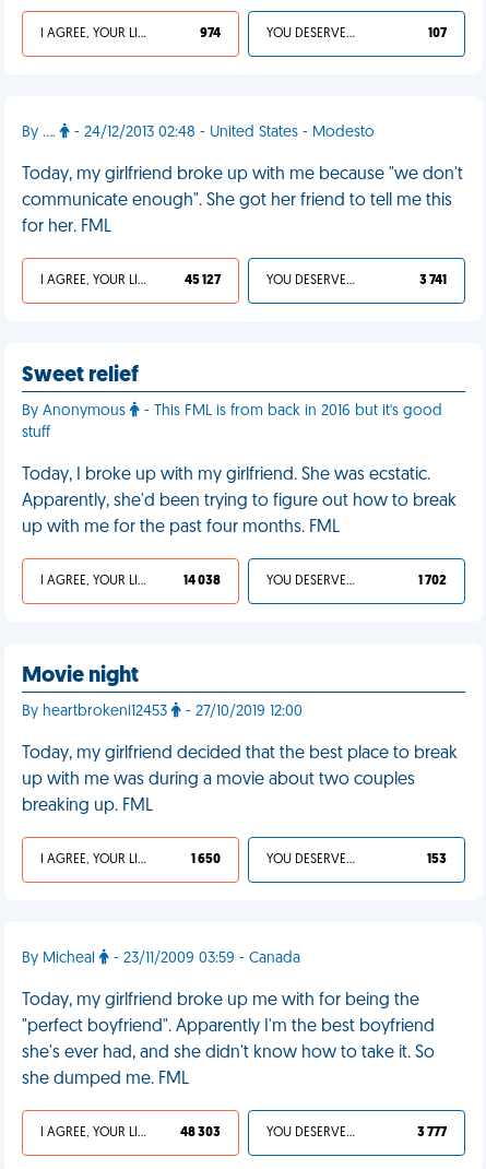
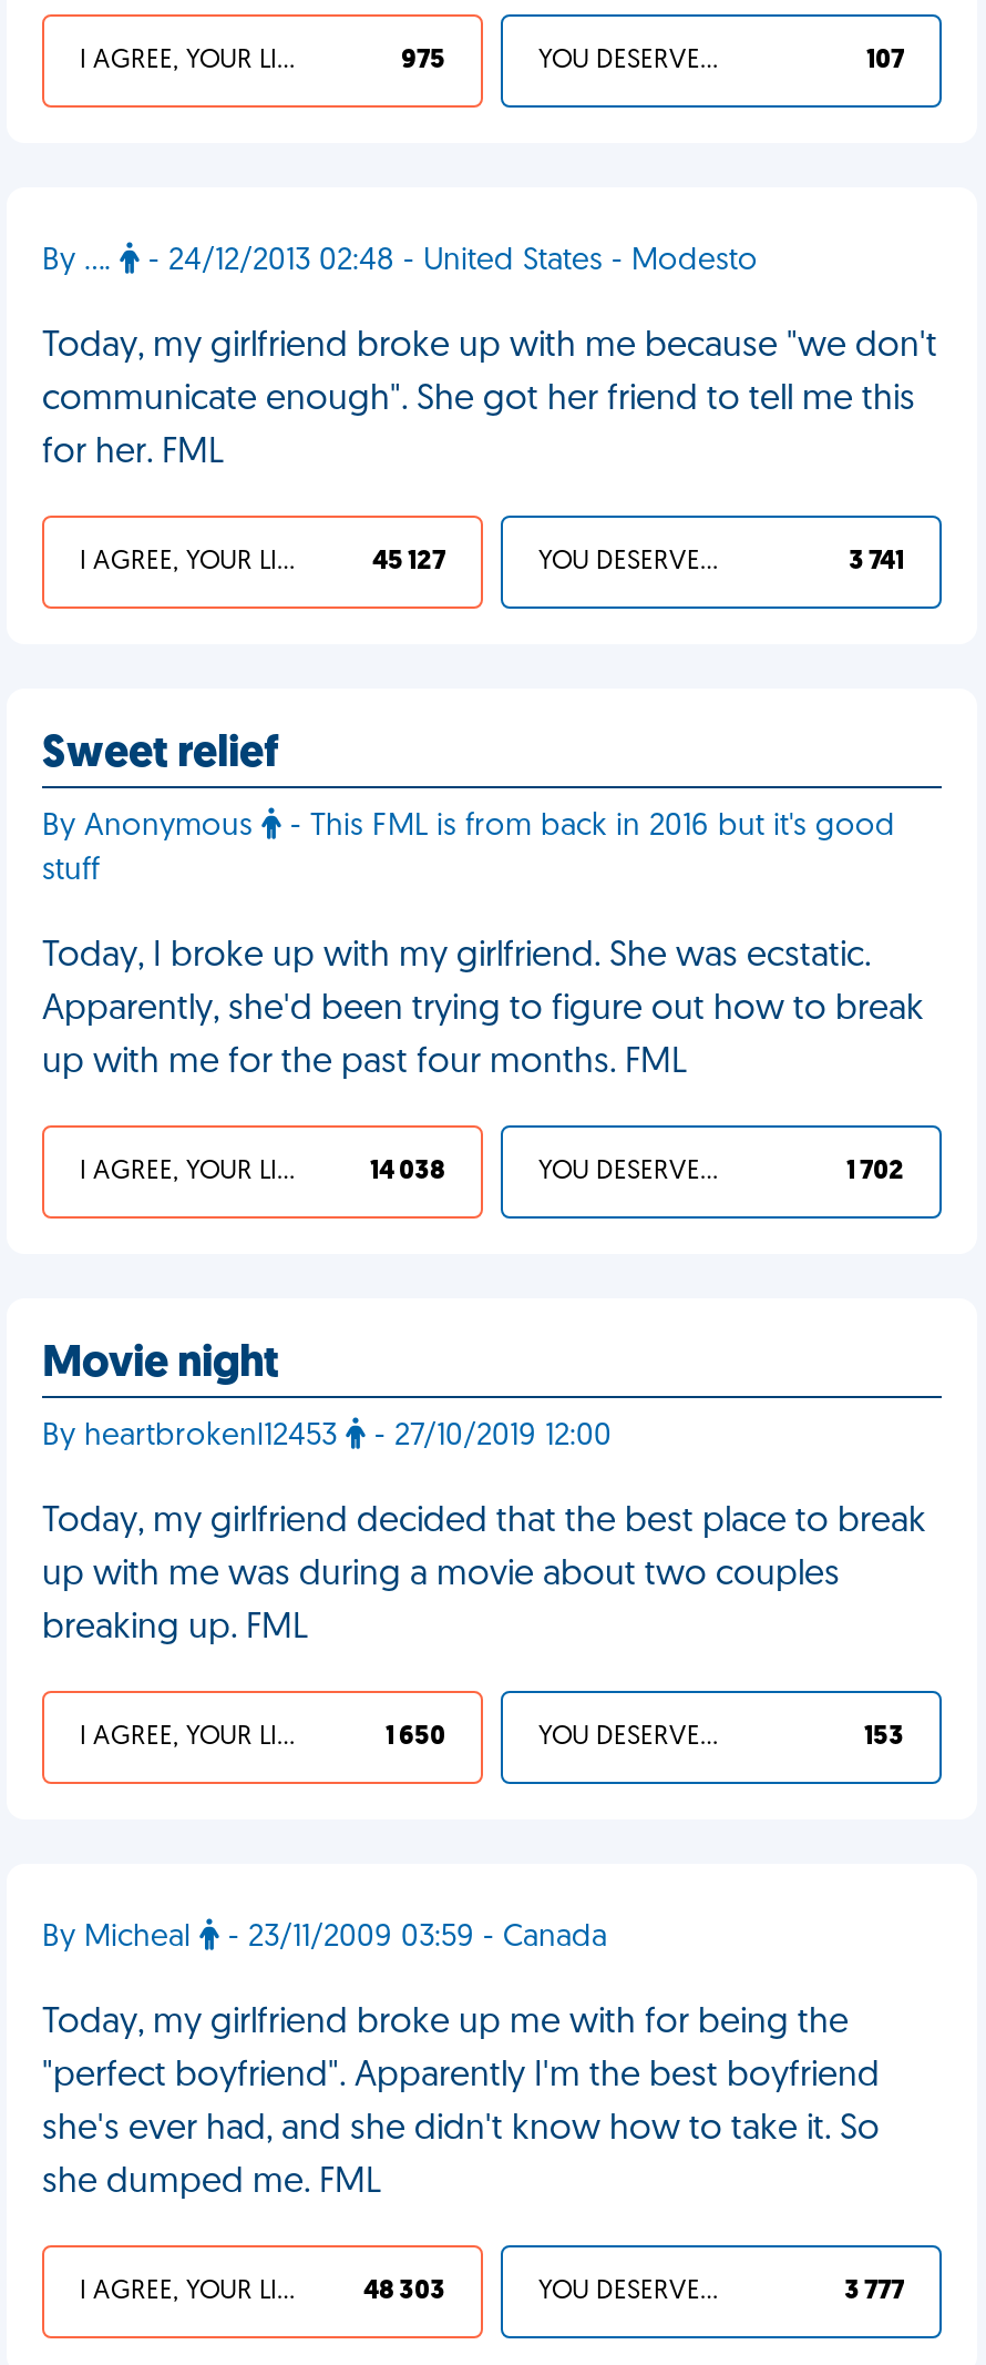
- 974
+ 975
